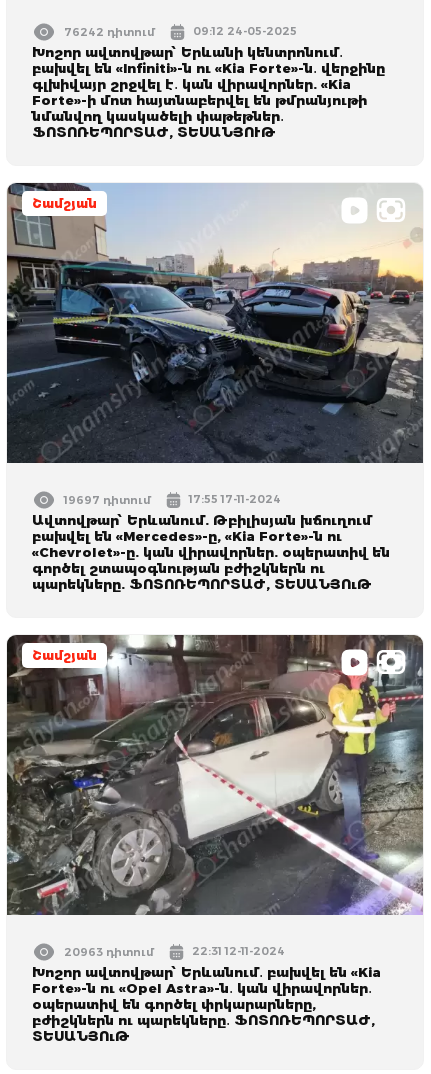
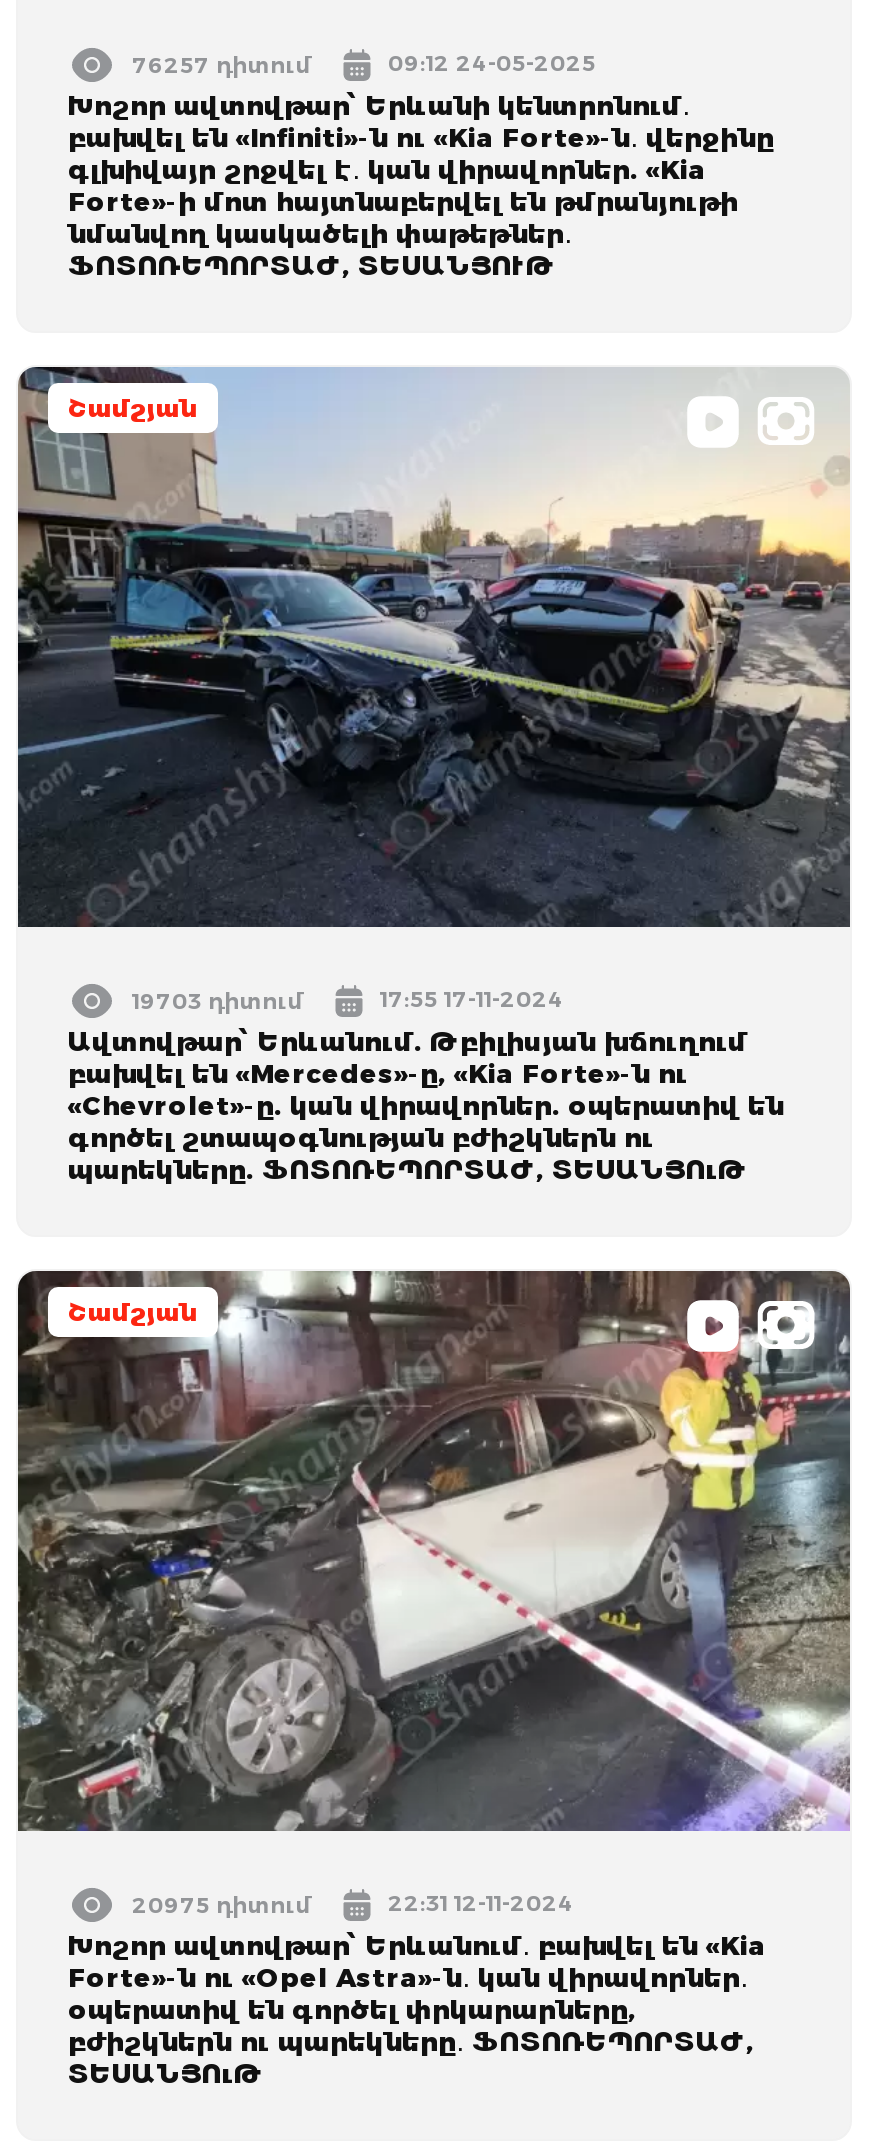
- 76242 դիտում
+ 76257 դիտում

- 19697 դիտում
+ 19703 դիտում

- 20963 դիտում
+ 20975 դիտում
